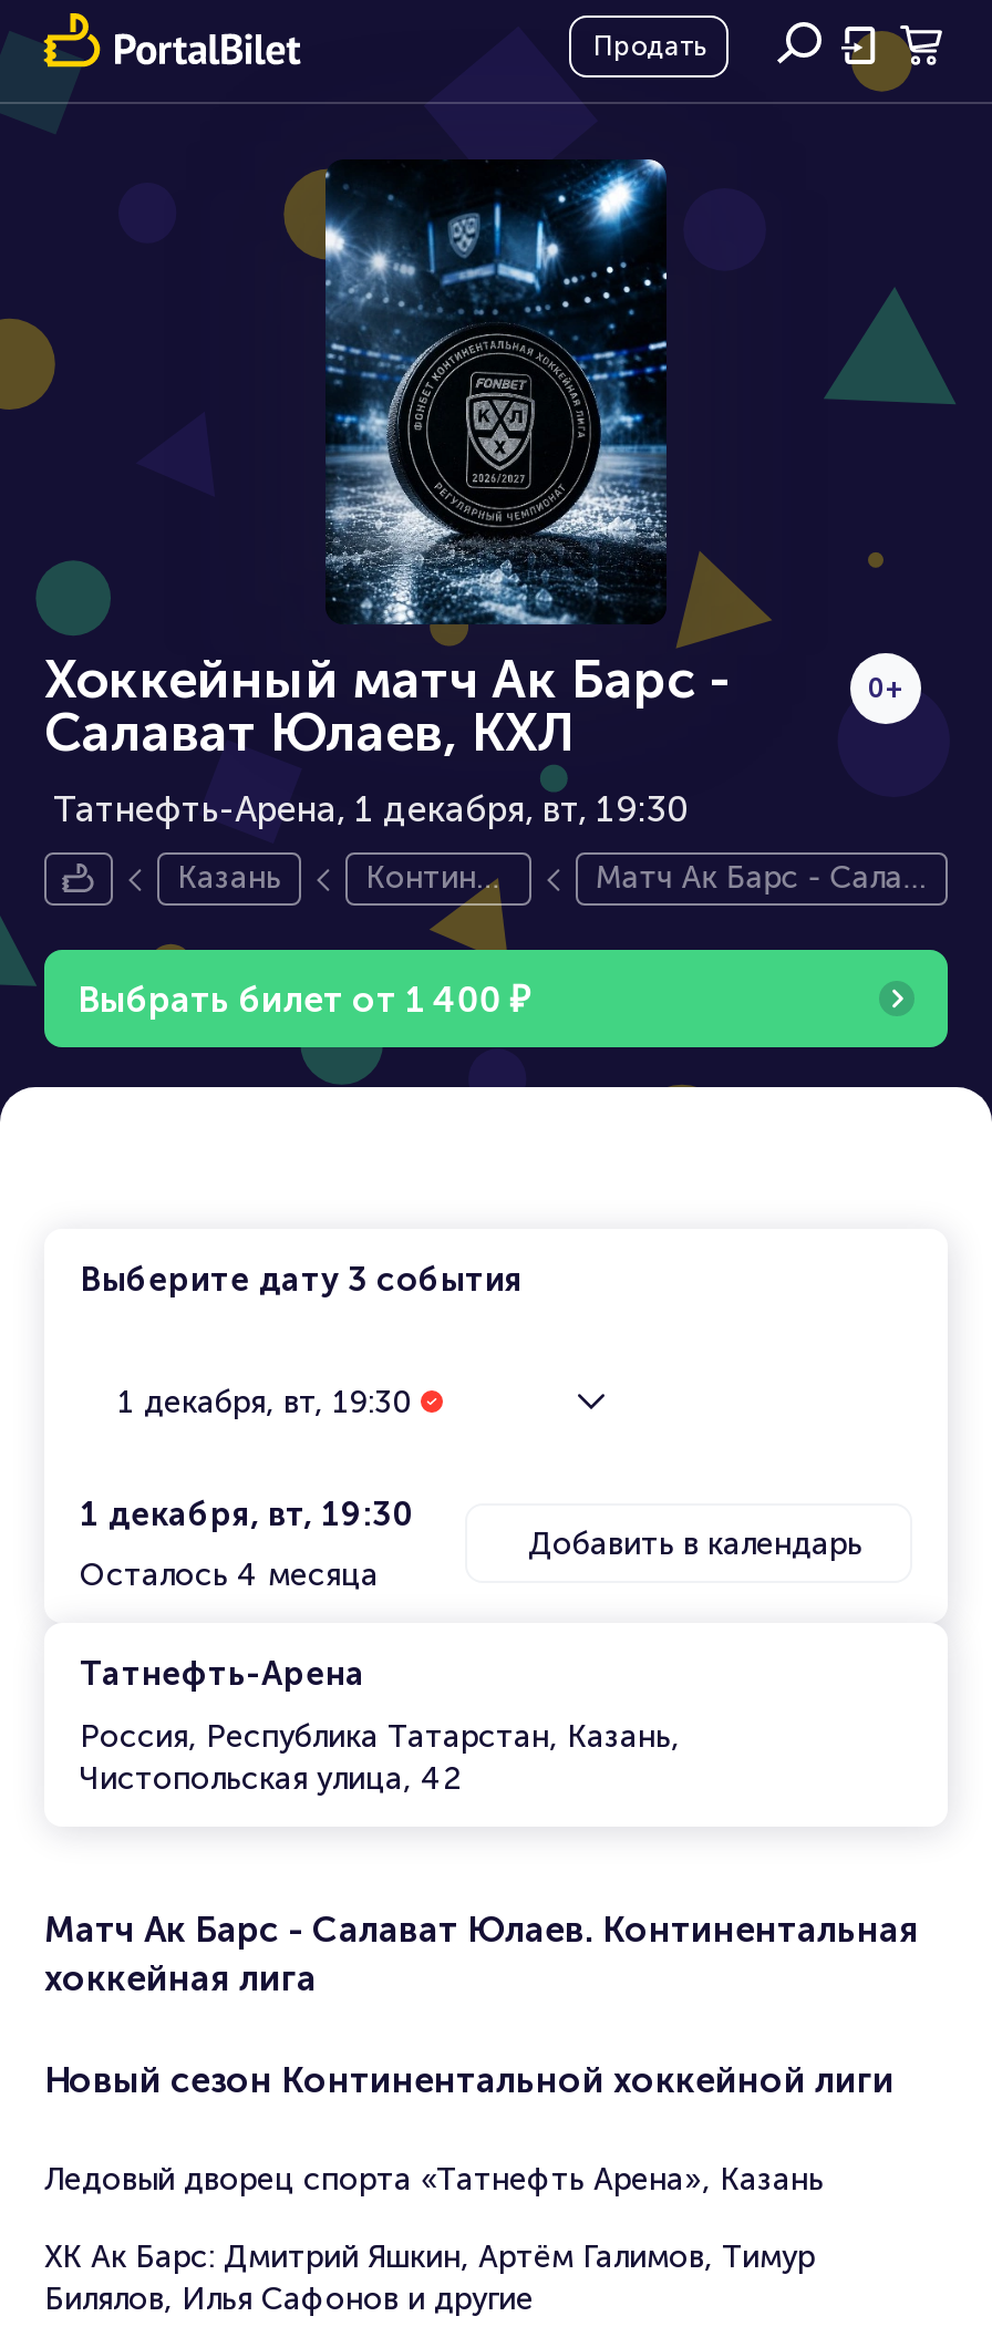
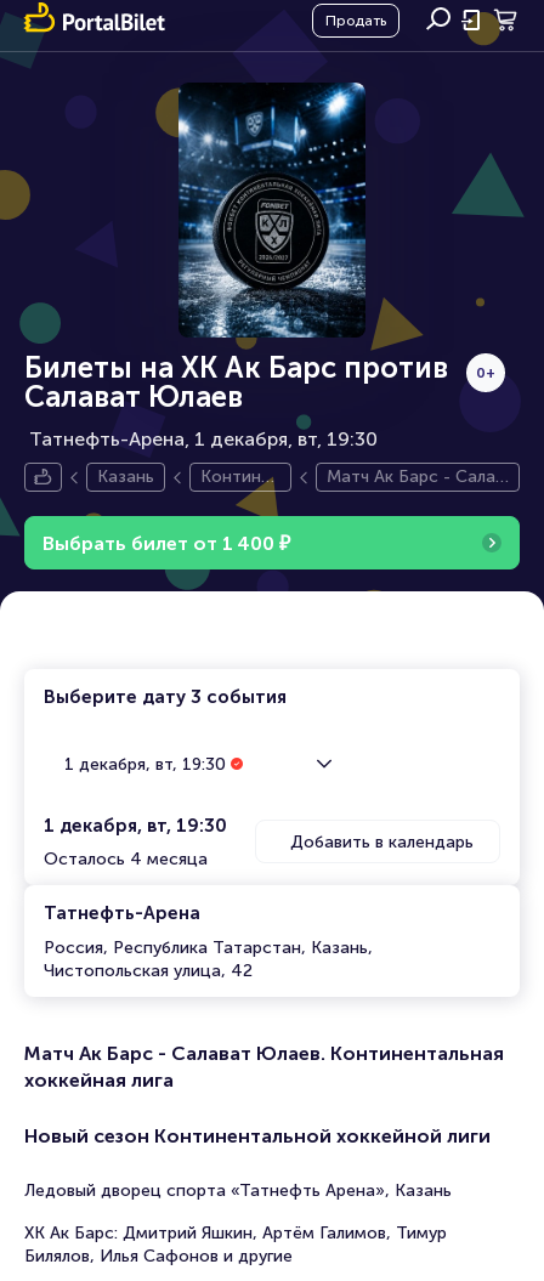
- Хоккейный матч Ак Барс -
- Салават Юлаев, КХЛ
+ Билеты на ХК Ак Барс против
+ Салават Юлаев
